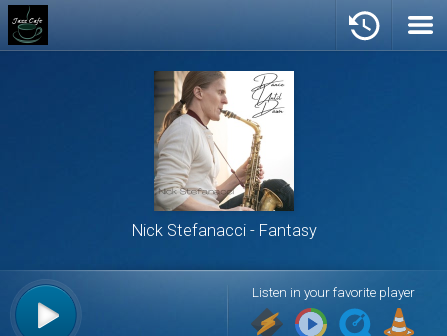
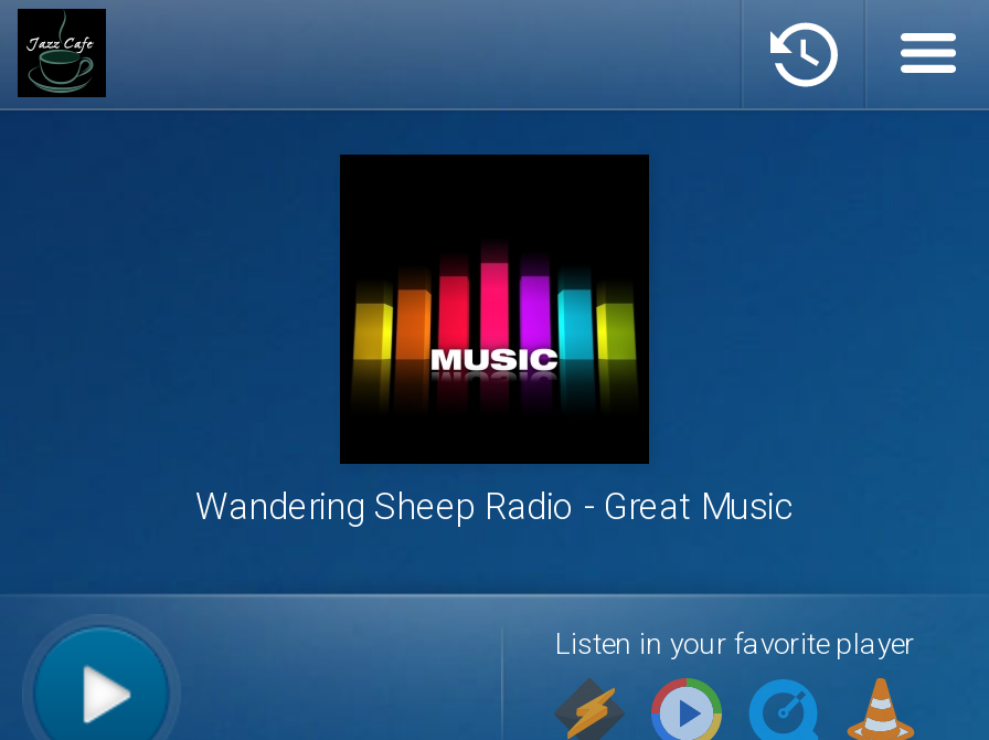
- [image]
- Nick Stefanacci
- Fantasy
+ [image]
+ Wandering Sheep Radio
+ Great Music
